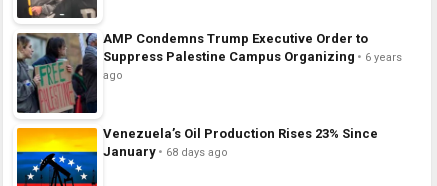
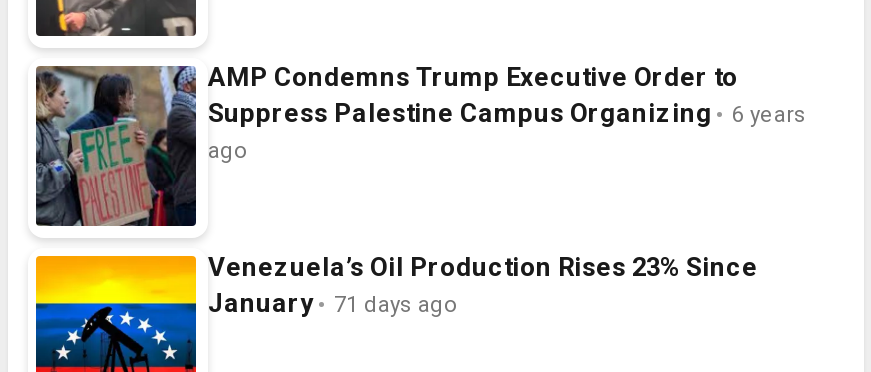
- January 68 days ago
+ January 71 days ago
